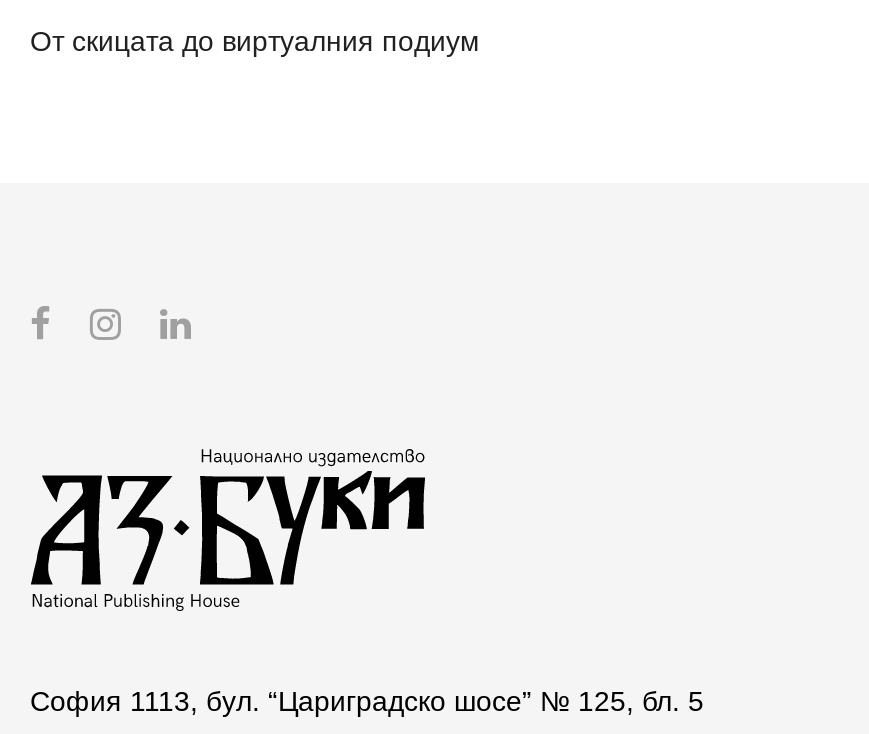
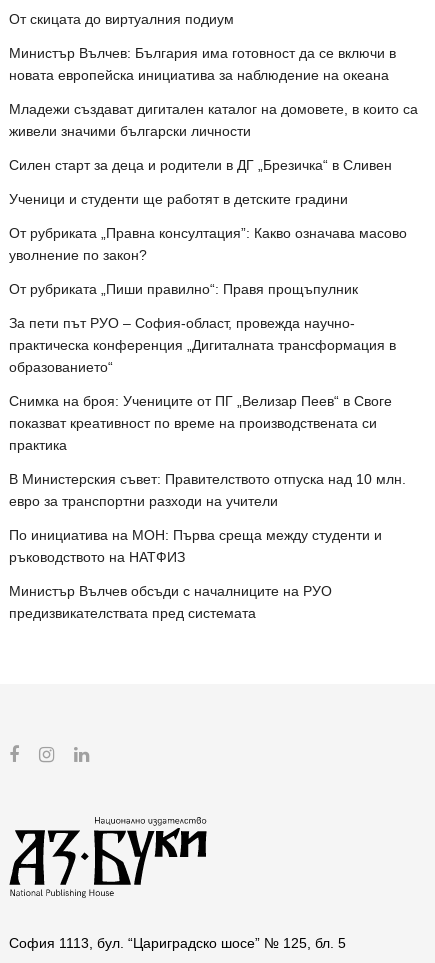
+ Министър Вълчев: България има готовност да се включи в
+ новата европейска инициатива за наблюдение на океана
+ Младежи създават дигитален каталог на домовете, в които са
+ живели значими български личности
+ Силен старт за деца и родители в ДГ „Брезичка“ в Сливен
+ Ученици и студенти ще работят в детските градини
+ От рубриката „Правна консултация”: Какво означава масово
+ уволнение по закон?
+ От рубриката „Пиши правилно“: Правя прощъпулник
+ За пети път РУО – София-област, провежда научно-
+ практическа конференция „Дигиталната трансформация в
+ образованието“
+ Снимка на броя: Учениците от ПГ „Велизар Пеев“ в Своге
+ показват креативност по време на производствената си
+ практика
+ В Министерския съвет: Правителството отпуска над 10 млн.
+ евро за транспортни разходи на учители
+ По инициатива на МОН: Първа среща между студенти и
+ ръководството на НАТФИЗ
+ Министър Вълчев обсъди с началниците на РУО
+ предизвикателствата пред системата
